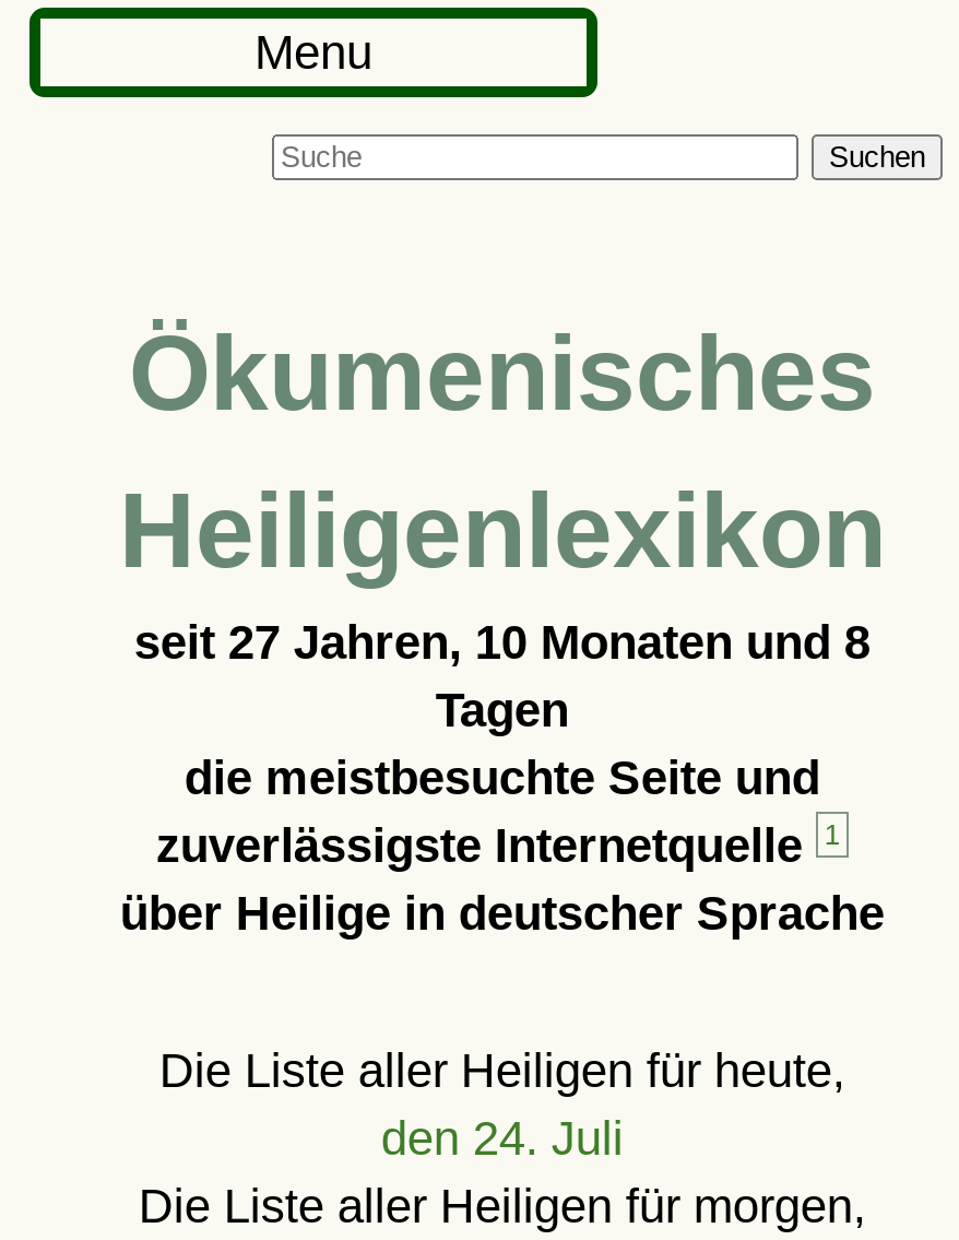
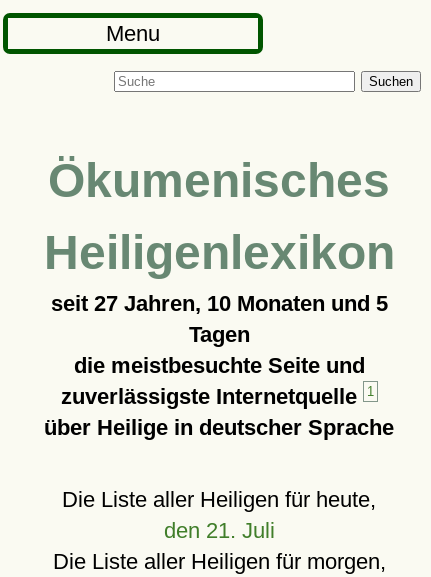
- seit 27 Jahren, 10 Monaten und 8
+ seit 27 Jahren, 10 Monaten und 5

- den 24. Juli
+ den 21. Juli
